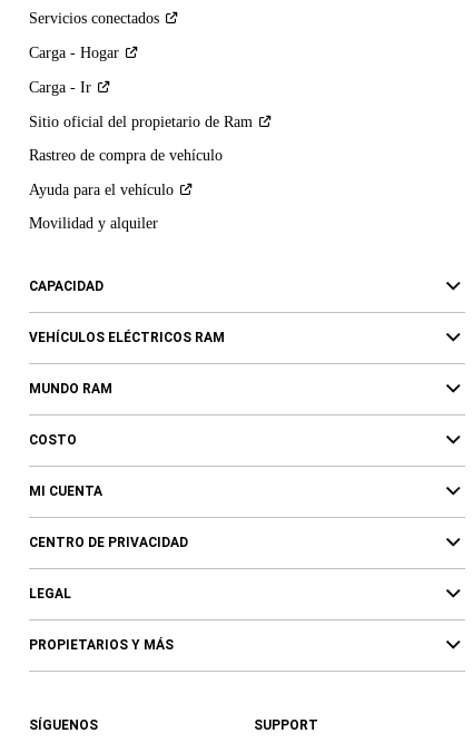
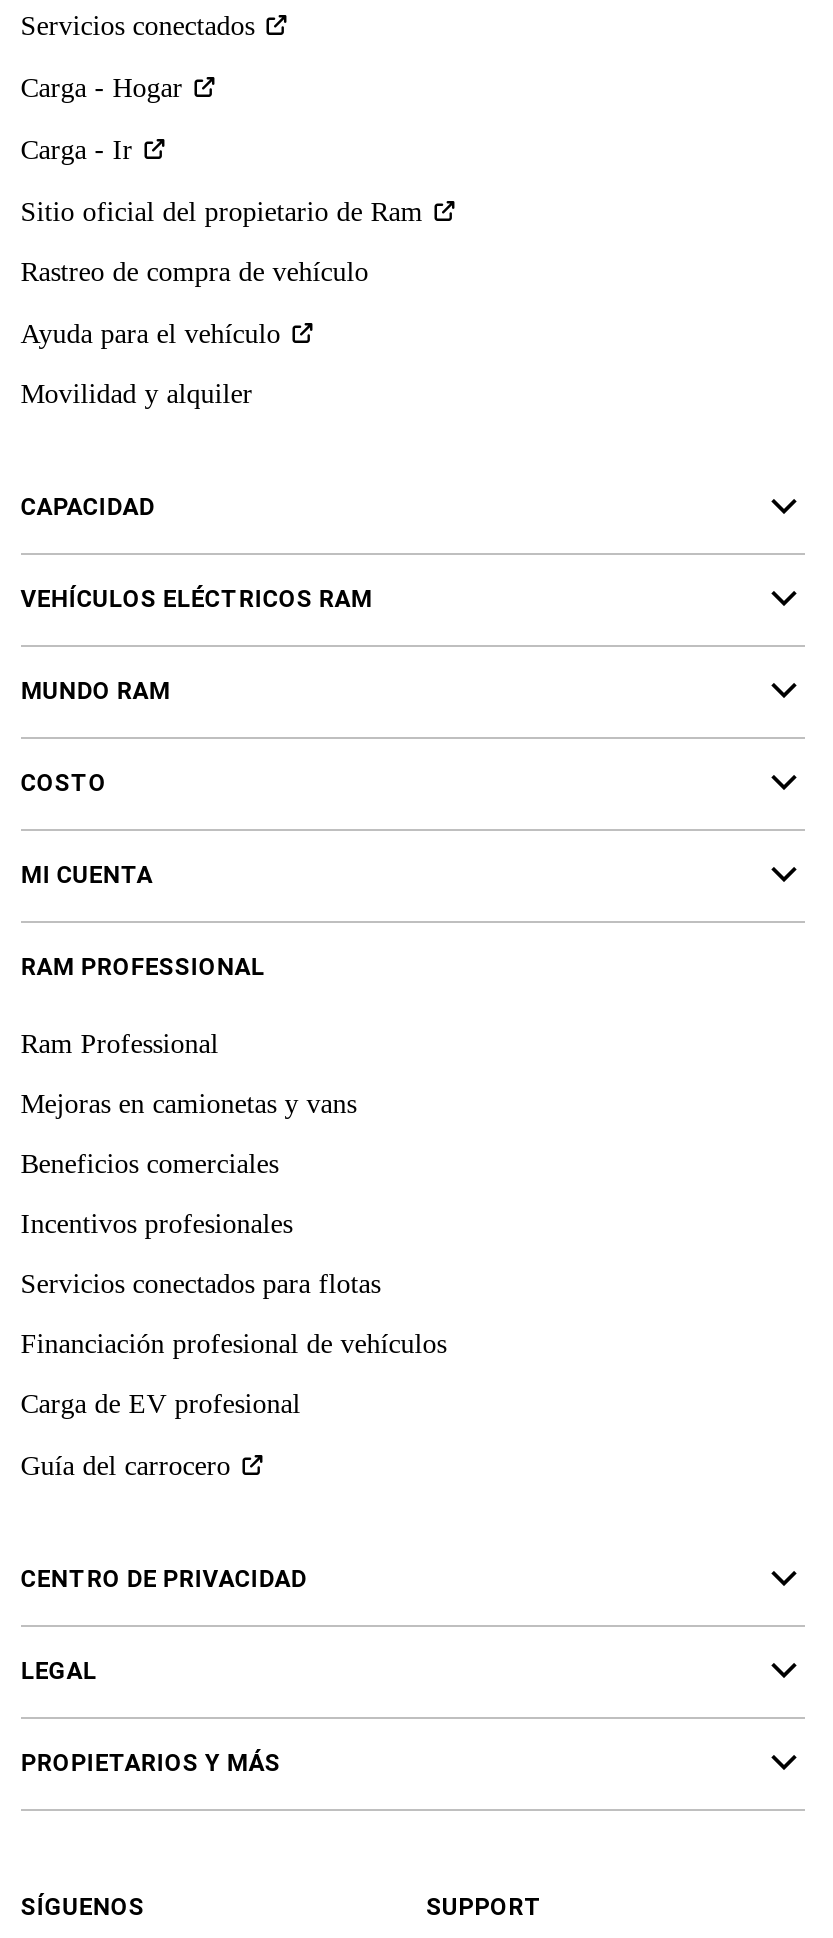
+ RAM PROFESSIONAL
+ Ram Professional
+ Mejoras en camionetas y vans
+ Beneficios comerciales
+ Incentivos profesionales
+ Servicios conectados para flotas
+ Financiación profesional de vehículos
+ Carga de EV profesional
+ Guía del carrocero
